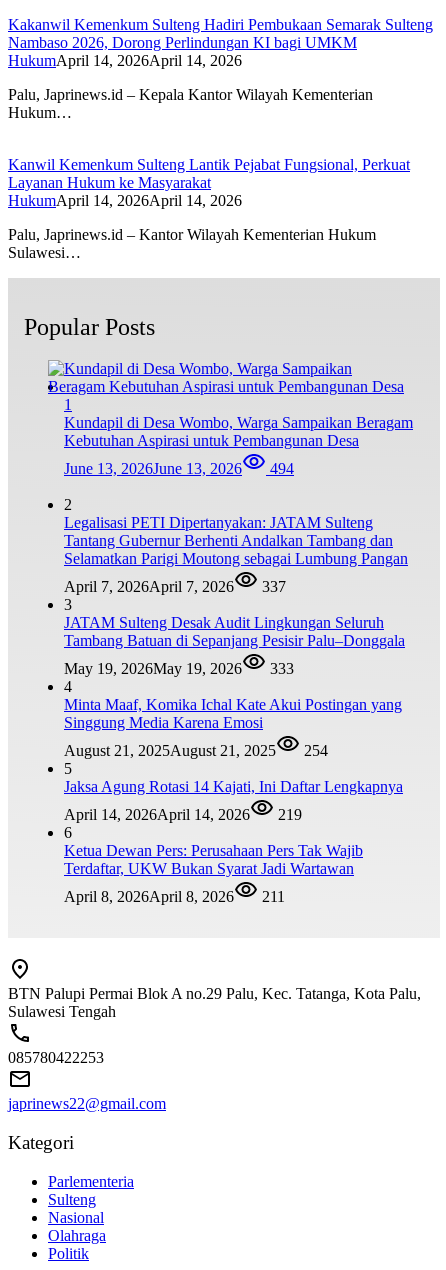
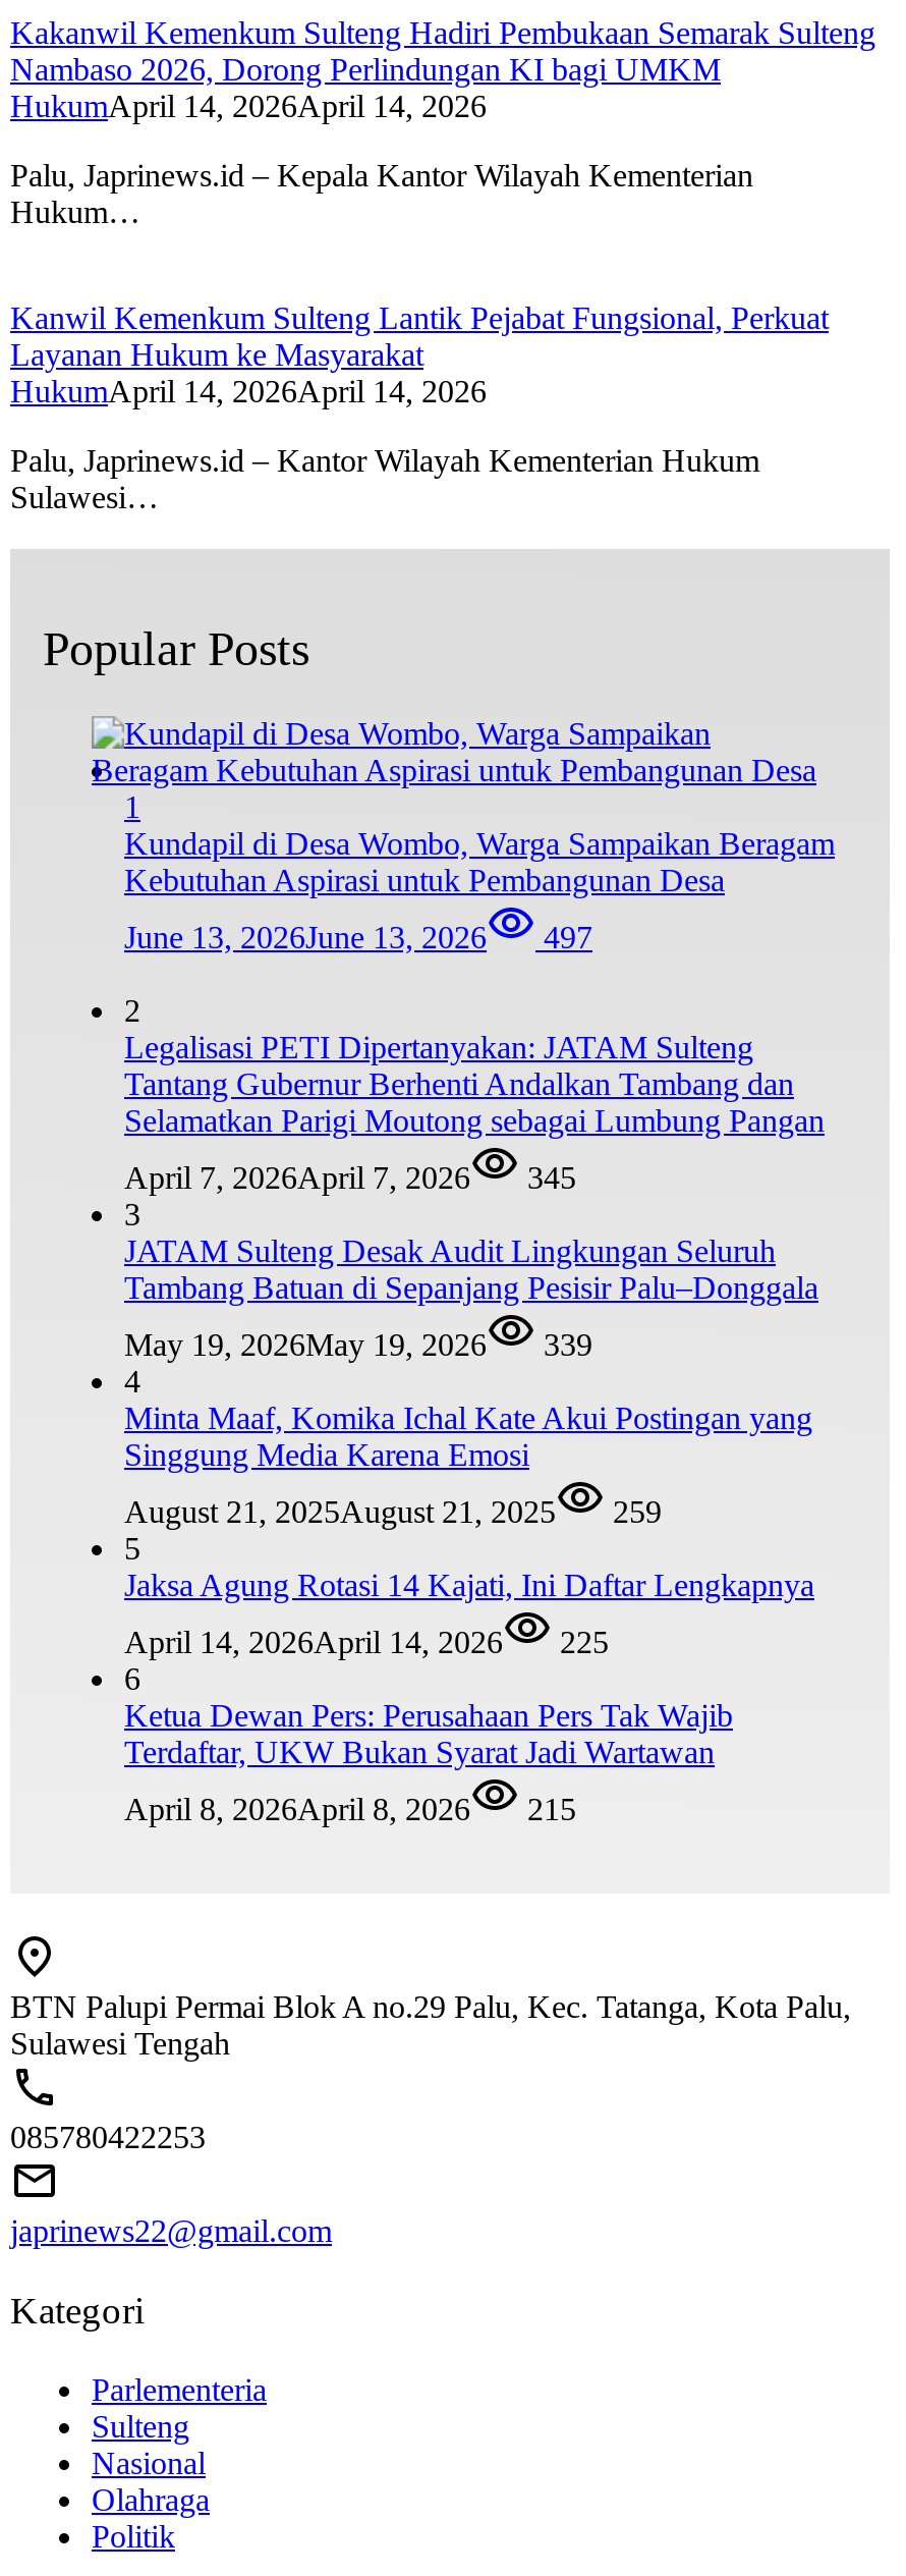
- June 13, 2026June 13, 2026 494
+ June 13, 2026June 13, 2026 497

- April 7, 2026April 7, 2026 337
+ April 7, 2026April 7, 2026 345

- May 19, 2026May 19, 2026 333
+ May 19, 2026May 19, 2026 339

- August 21, 2025August 21, 2025 254
+ August 21, 2025August 21, 2025 259

- April 14, 2026April 14, 2026 219
+ April 14, 2026April 14, 2026 225

- April 8, 2026April 8, 2026 211
+ April 8, 2026April 8, 2026 215
